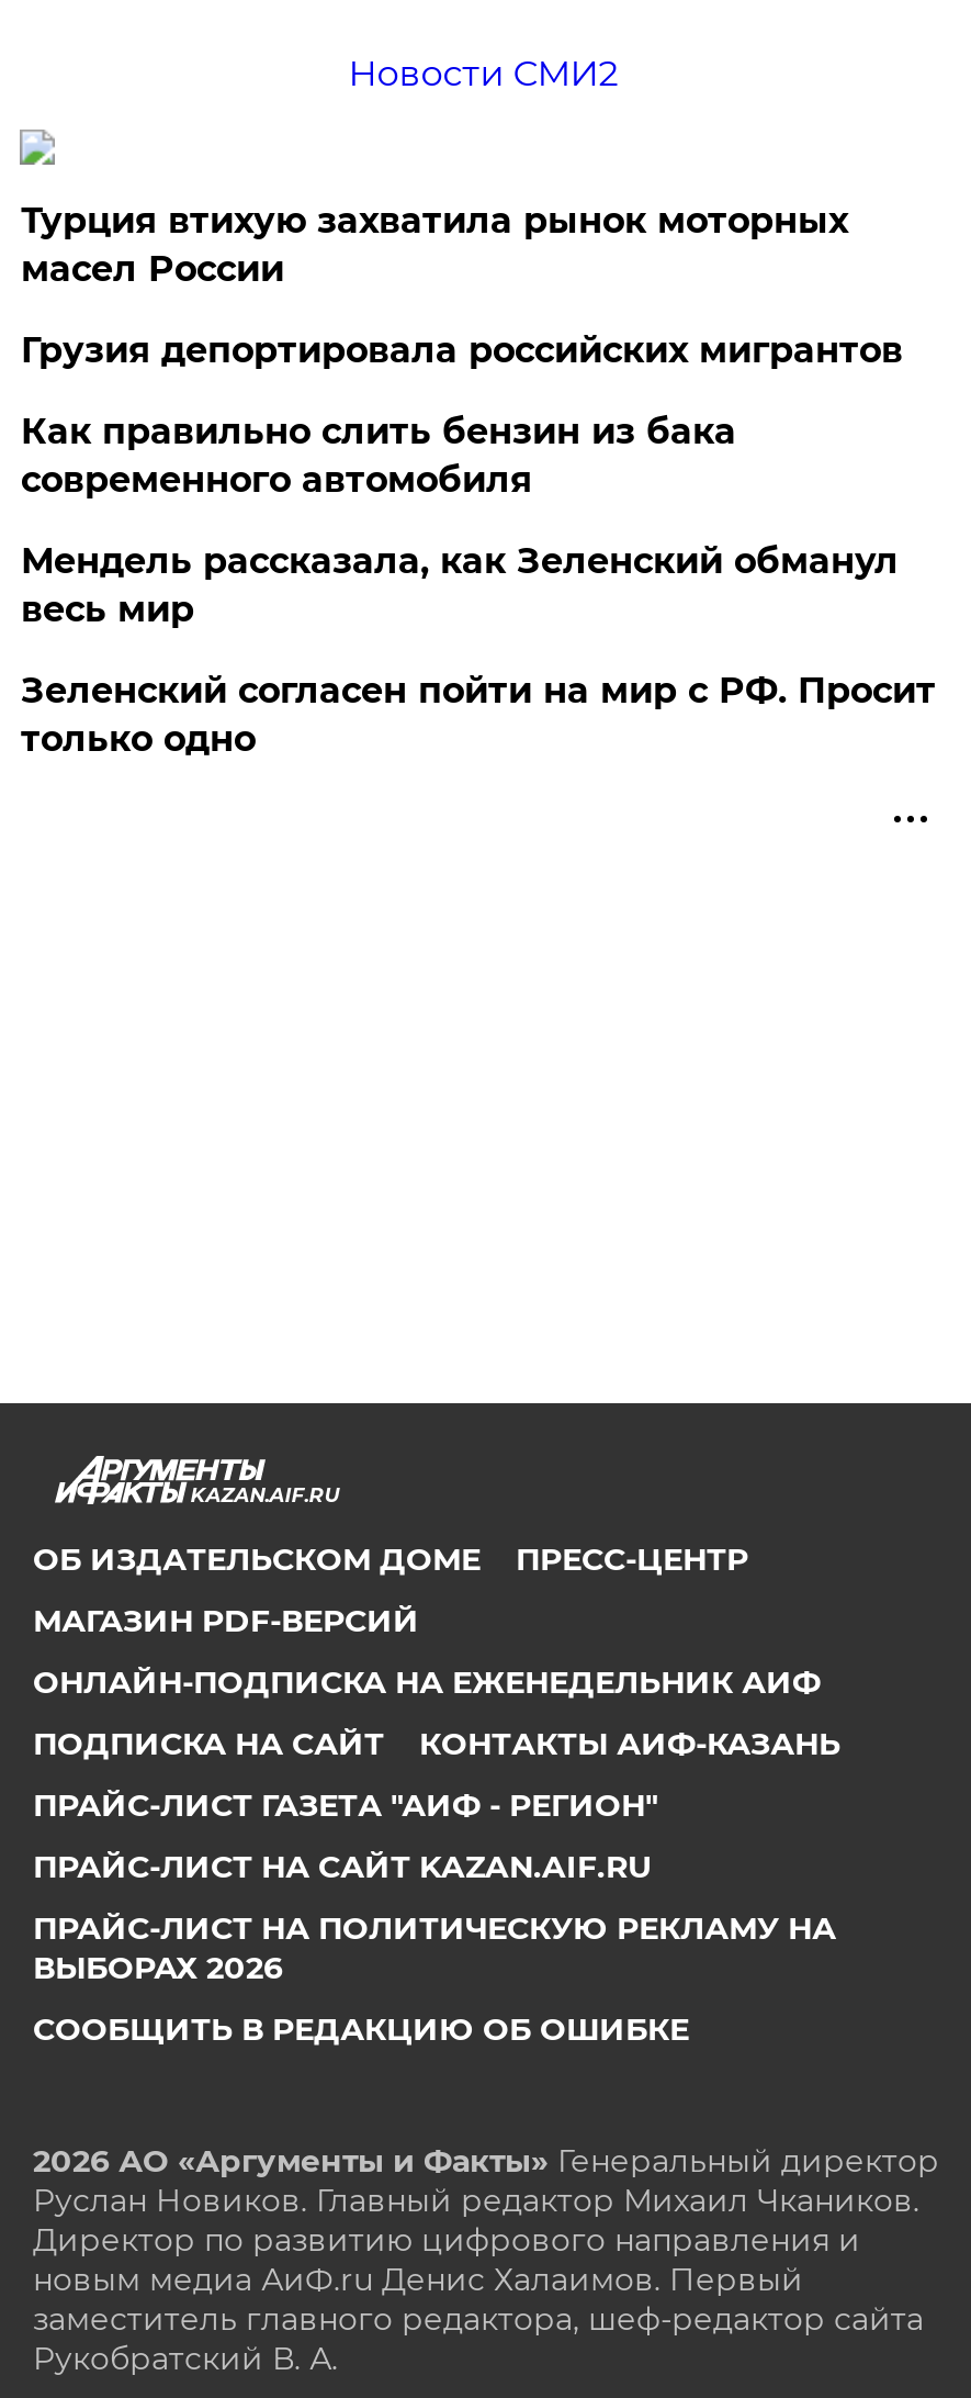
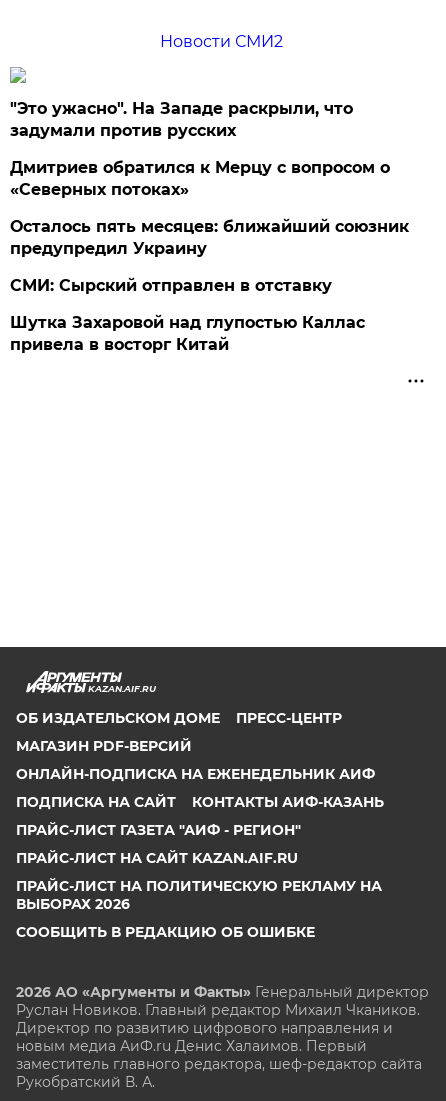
- Турция втихую захватила рынок моторных
- масел России
+ "Это ужасно". На Западе раскрыли, что
+ задумали против русских

- Грузия депортировала российских мигрантов
+ Дмитриев обратился к Мерцу с вопросом о
+ «Северных потоках»

- Как правильно слить бензин из бака
- современного автомобиля
+ Осталось пять месяцев: ближайший союзник
+ предупредил Украину

- Мендель рассказала, как Зеленский обманул
- весь мир
+ СМИ: Сырский отправлен в отставку

- Зеленский согласен пойти на мир с РФ. Просит
- только одно
+ Шутка Захаровой над глупостью Каллас
+ привела в восторг Китай
